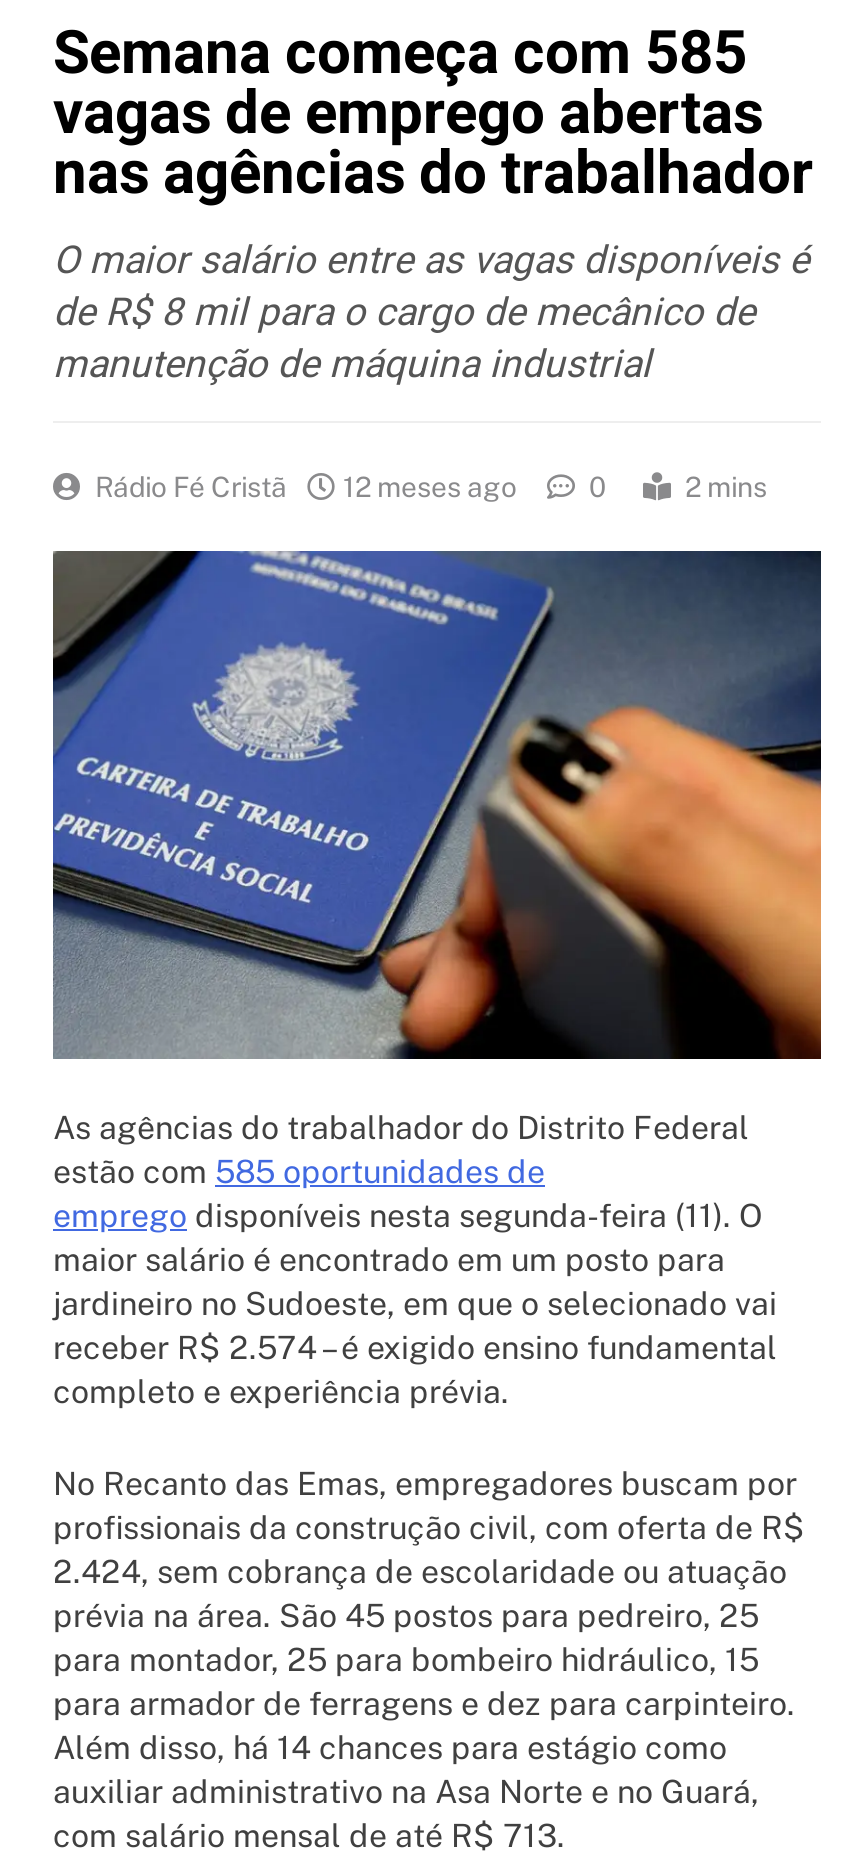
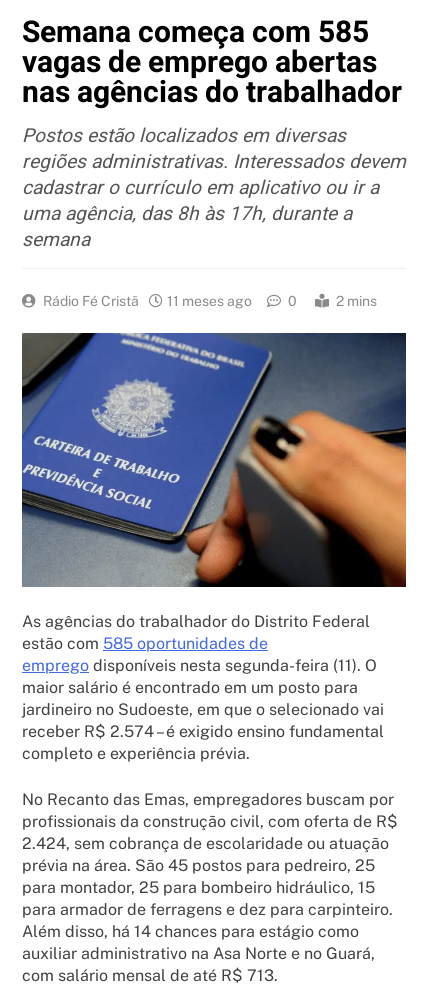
- O maior salário entre as vagas disponíveis é
- de R$ 8 mil para o cargo de mecânico de
- manutenção de máquina industrial
+ Postos estão localizados em diversas
+ regiões administrativas. Interessados devem
+ cadastrar o currículo em aplicativo ou ir a
+ uma agência, das 8h às 17h, durante a
+ semana

- Rádio Fé Cristã 12 meses ago
+ Rádio Fé Cristã 11 meses ago
